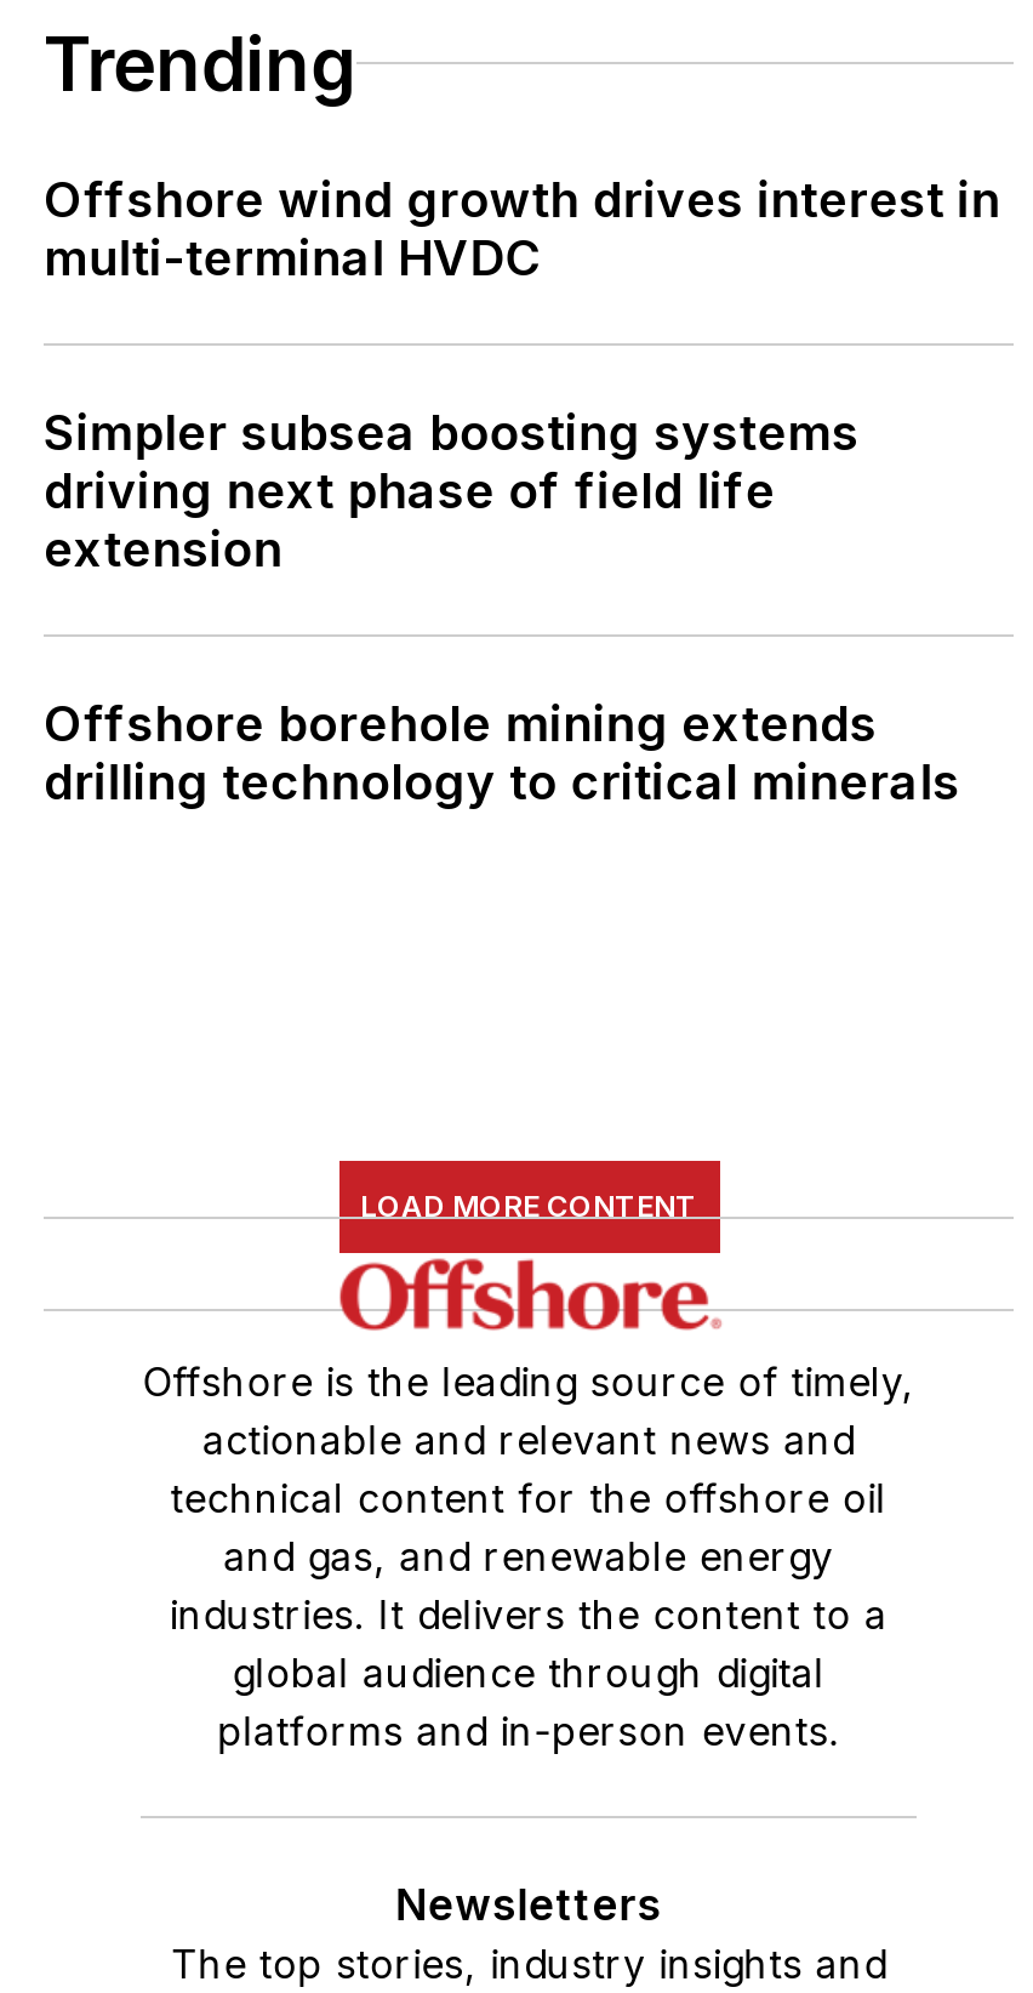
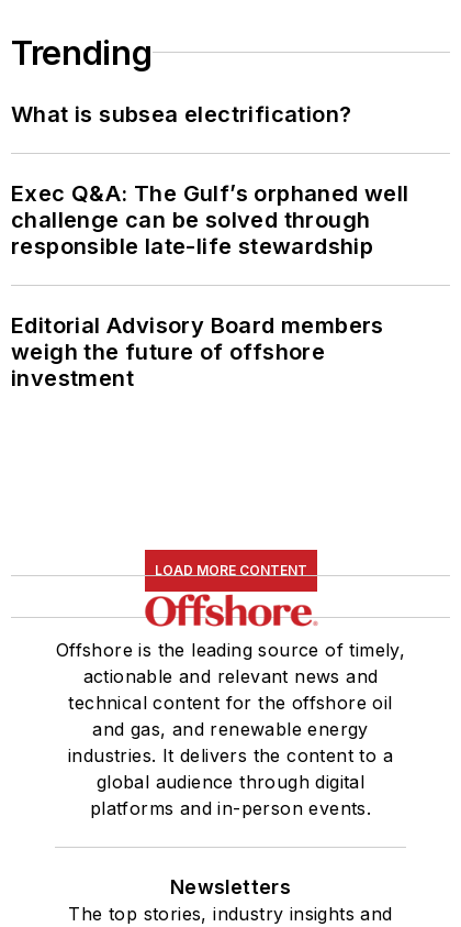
- Offshore wind growth drives interest in
- multi-terminal HVDC
+ What is subsea electrification?

- Simpler subsea boosting systems
- driving next phase of field life
- extension
+ Exec Q&A: The Gulf’s orphaned well
+ challenge can be solved through
+ responsible late-life stewardship

- Offshore borehole mining extends
- drilling technology to critical minerals
+ Editorial Advisory Board members
+ weigh the future of offshore
+ investment
